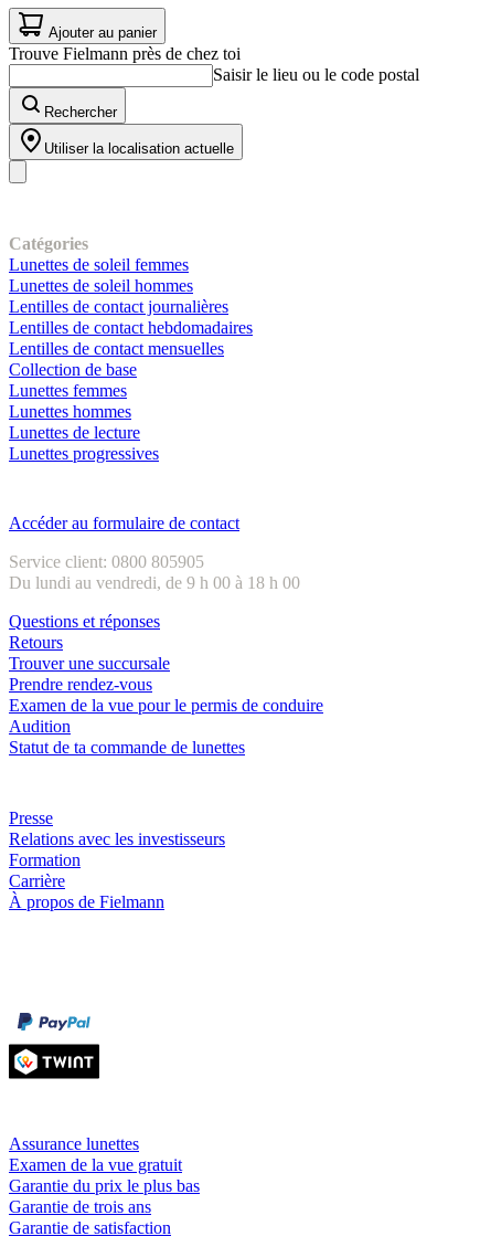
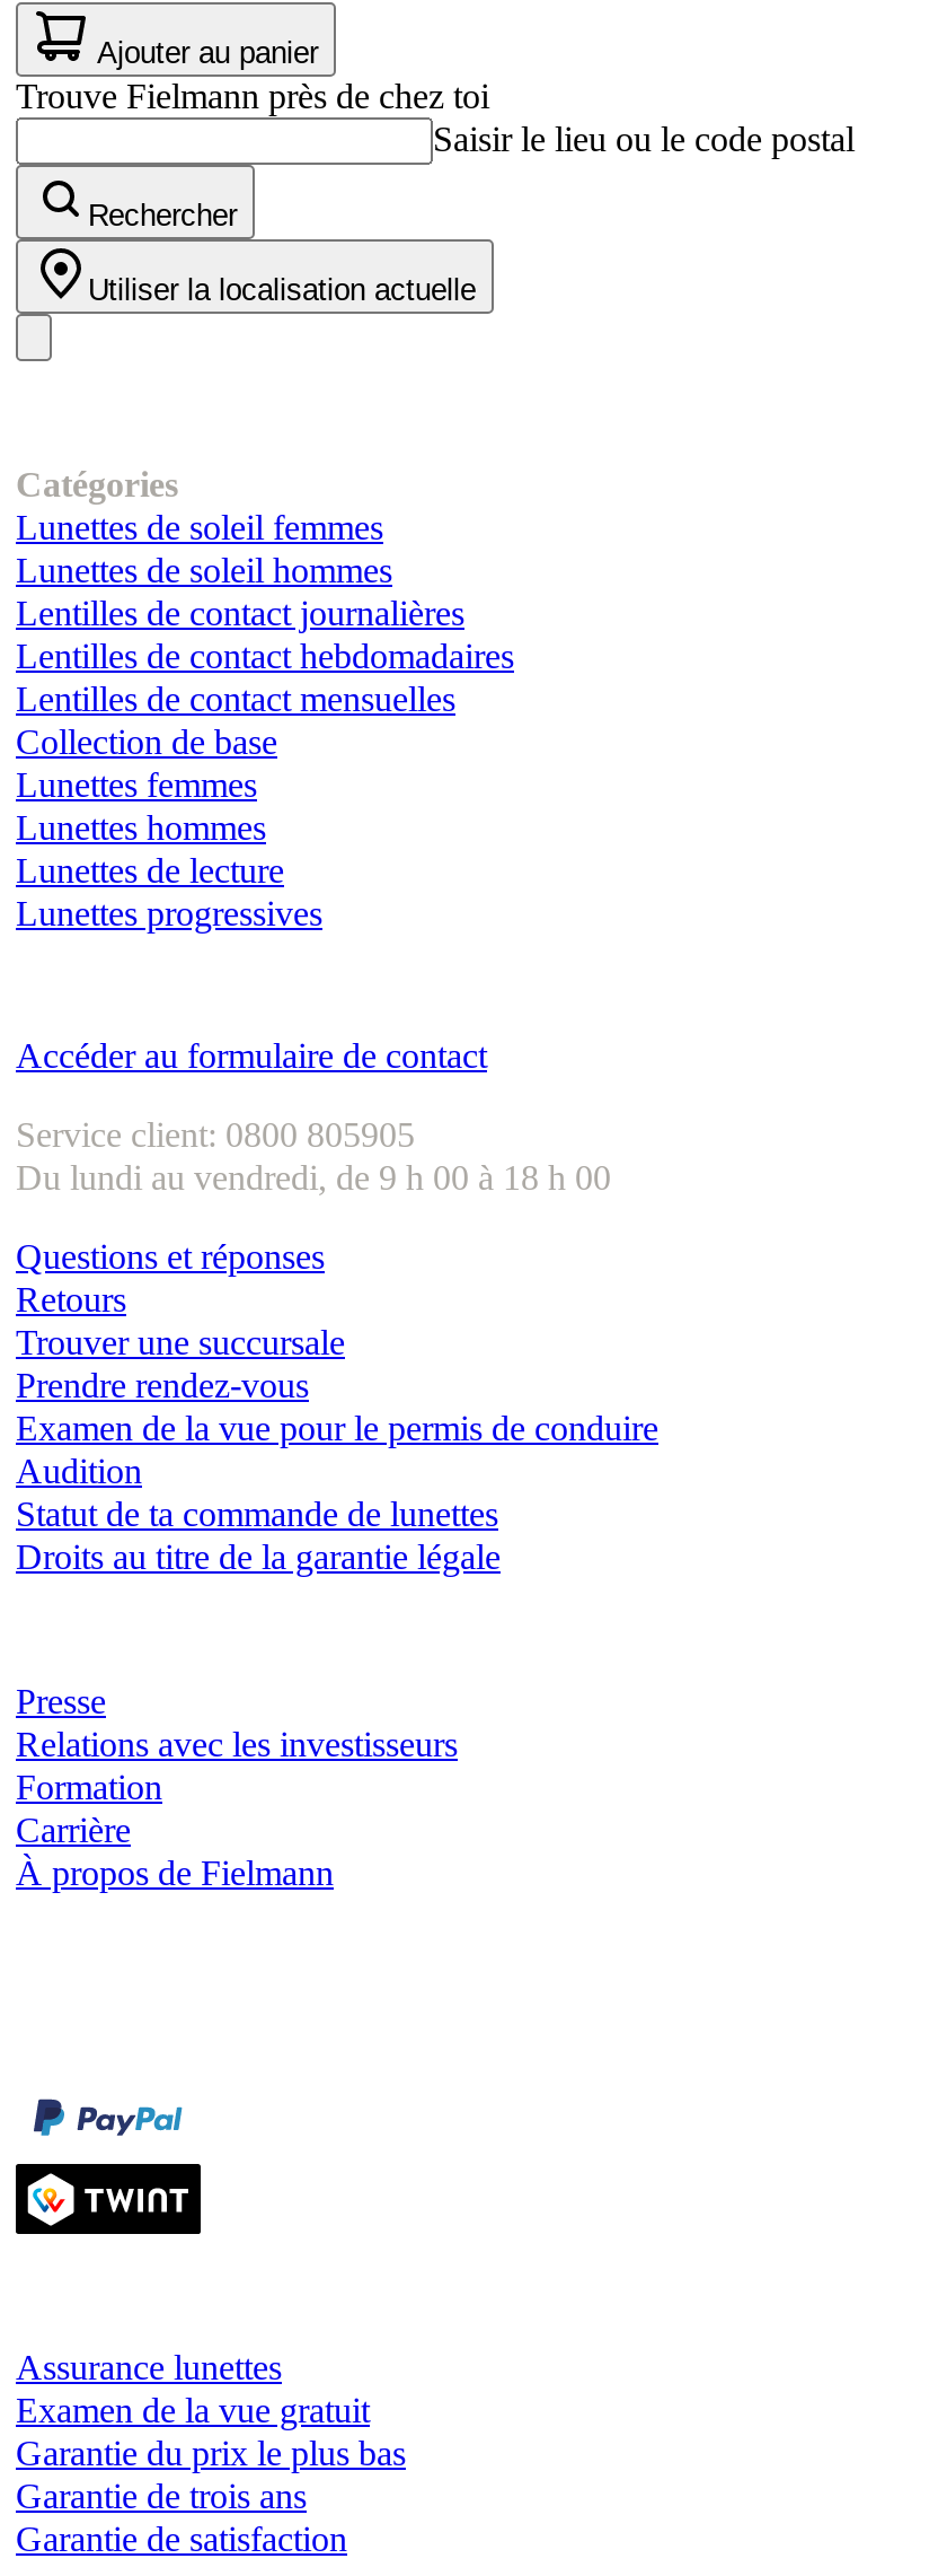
+ Droits au titre de la garantie légale
